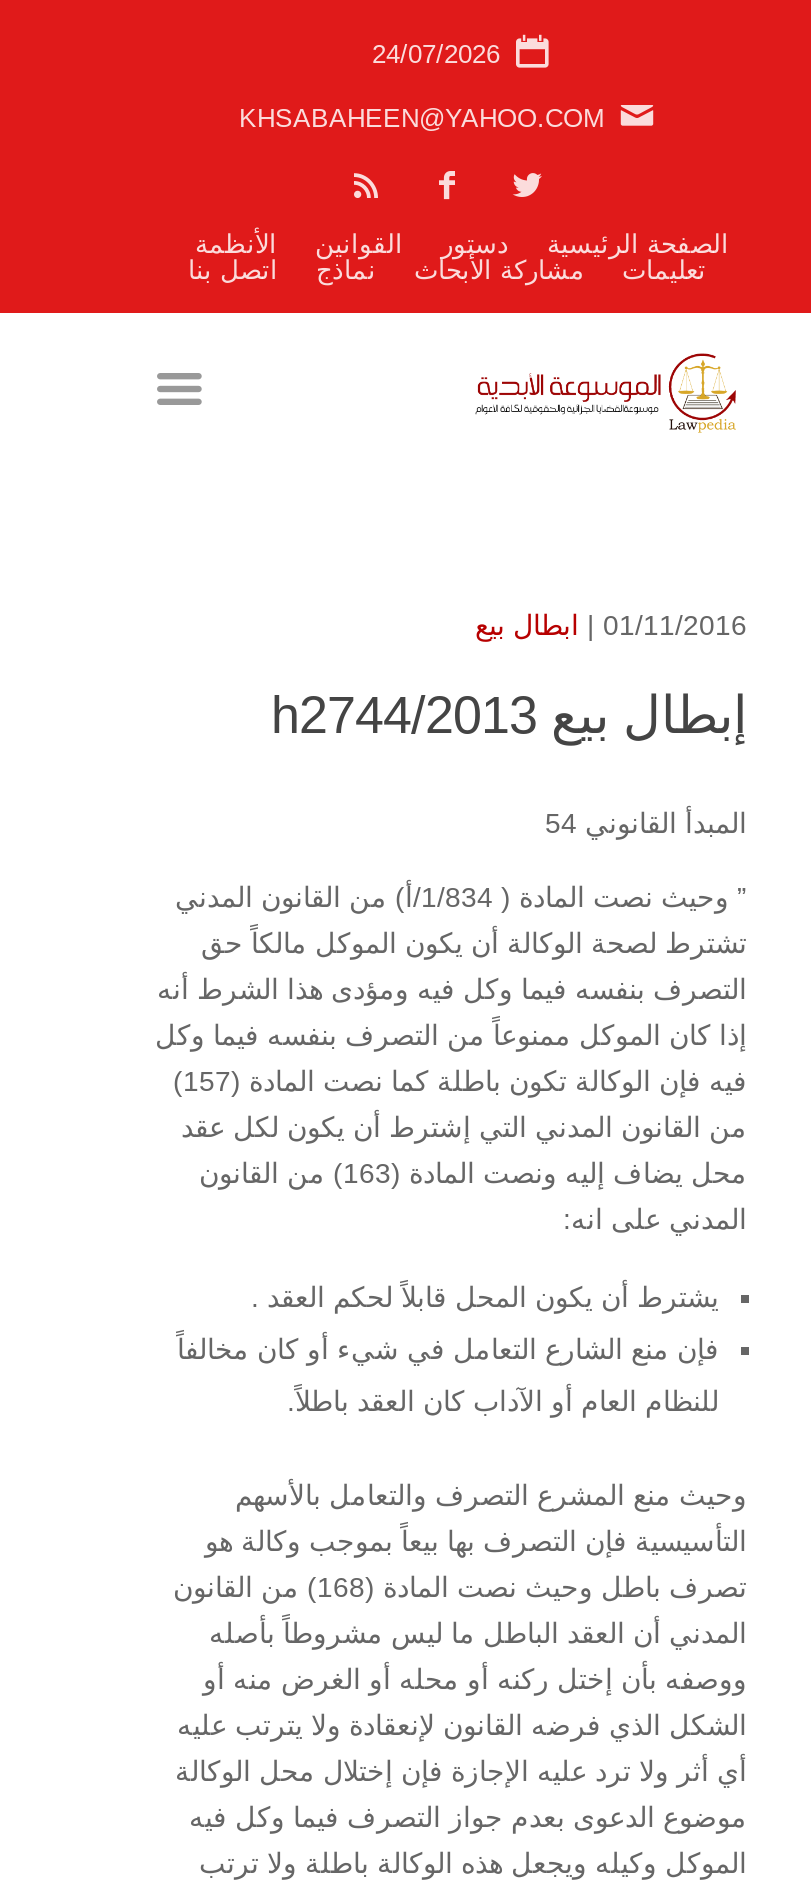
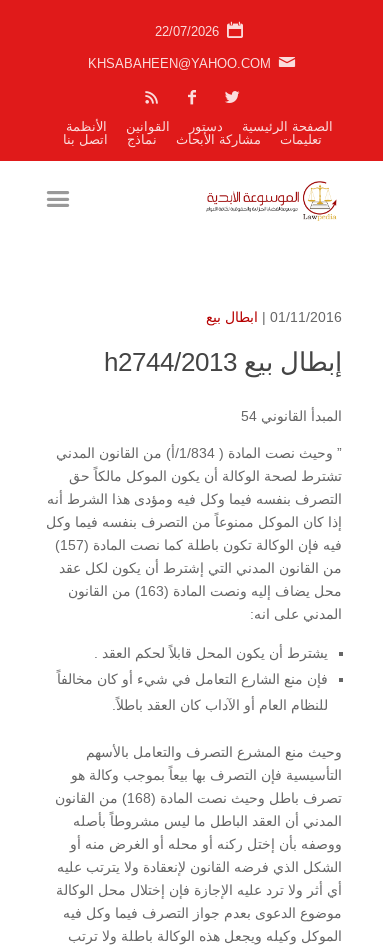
- 24/07/2026
+ 22/07/2026
